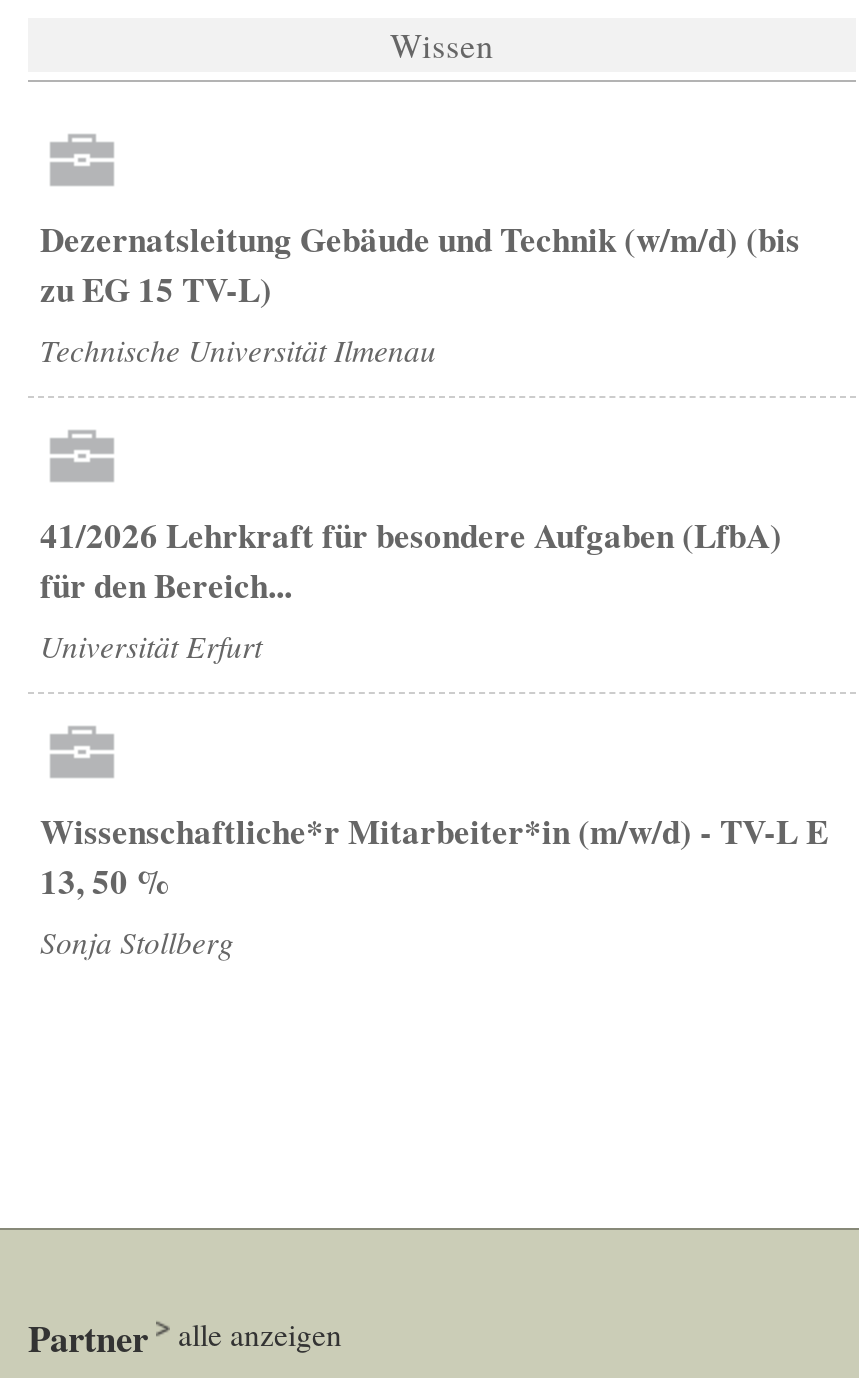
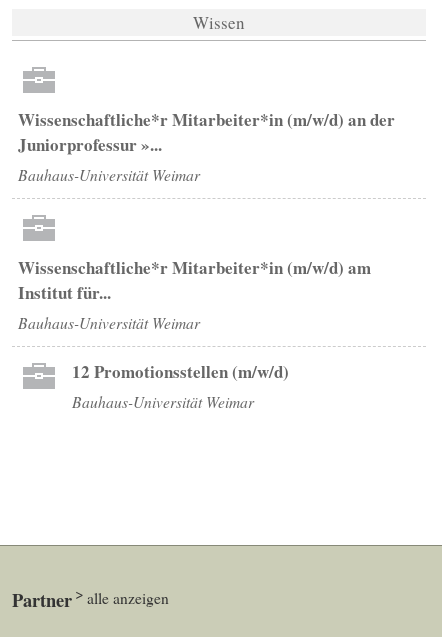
- Dezernatsleitung Gebäude und Technik (w/m/d) (bis
- zu EG 15 TV-L)
- Technische Universität Ilmenau
+ Wissenschaftliche*r Mitarbeiter*in (m/w/d) an der
+ Juniorprofessur »...
+ Bauhaus-Universität Weimar

- 41/2026 Lehrkraft für besondere Aufgaben (LfbA)
- für den Bereich...
- Universität Erfurt
+ Wissenschaftliche*r Mitarbeiter*in (m/w/d) am
+ Institut für...
+ Bauhaus-Universität Weimar

- Wissenschaftliche*r Mitarbeiter*in (m/w/d) - TV-L E
- 13, 50 %
- Sonja Stollberg
+ 12 Promotionsstellen (m/w/d)
+ Bauhaus-Universität Weimar
